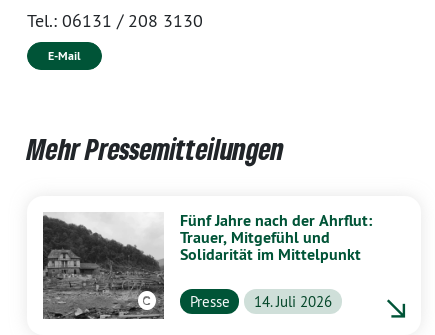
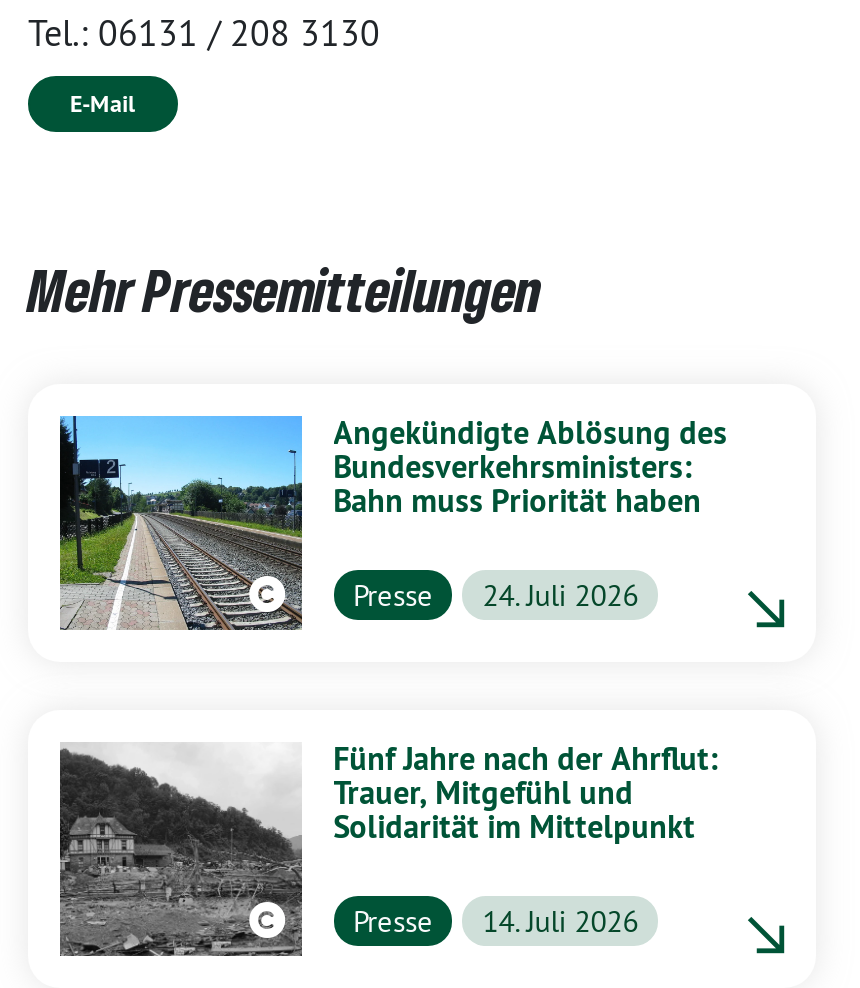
+ [image]
+ Angekündigte Ablösung des
+ Bundesverkehrsministers:
+ Bahn muss Priorität haben
+ Presse
+ 24. Juli 2026
